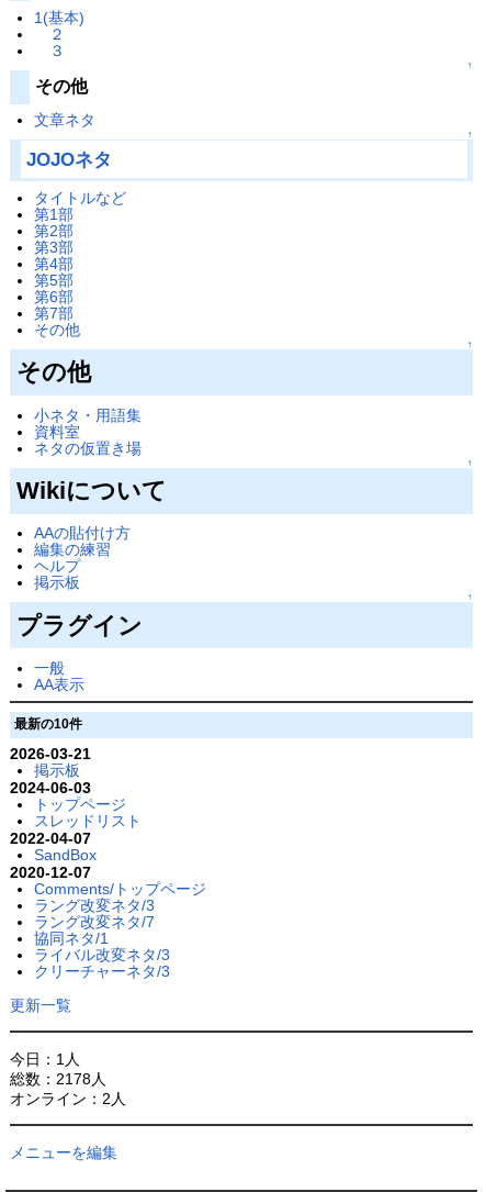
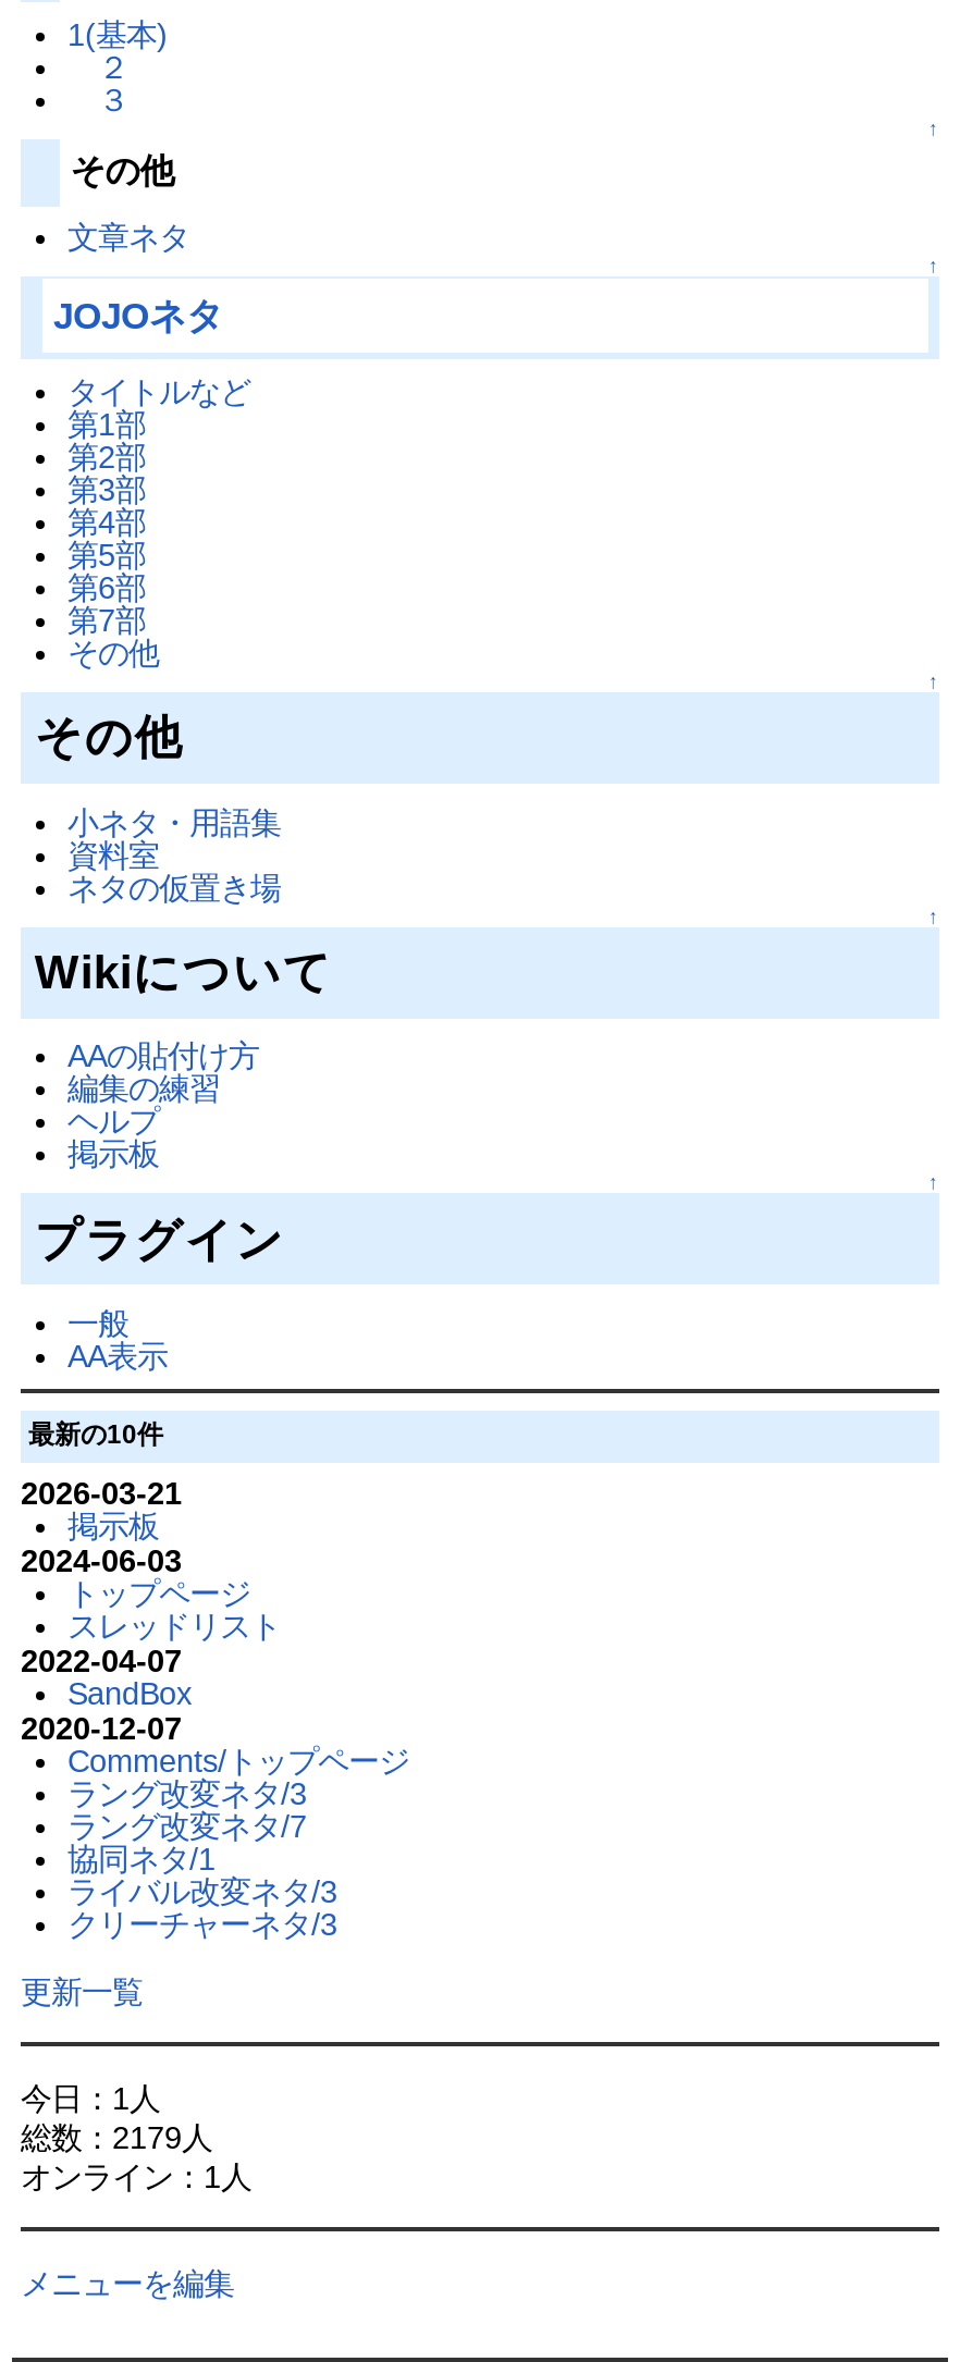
- 総数：2178人
+ 総数：2179人

- オンライン：2人
+ オンライン：1人
